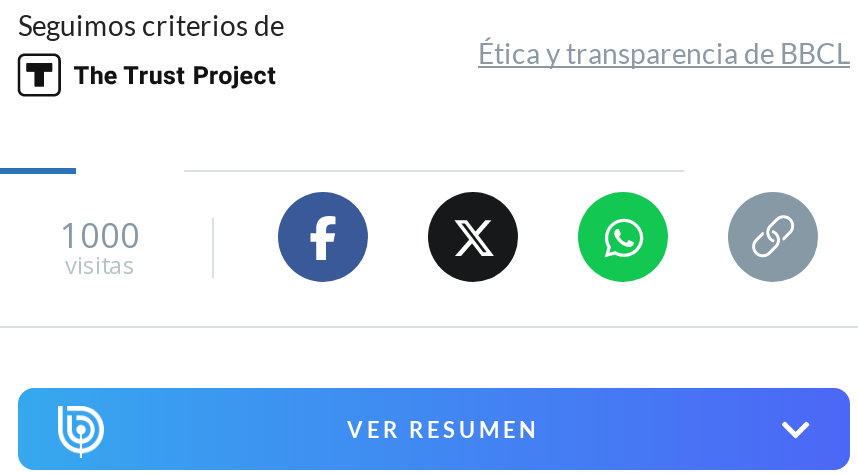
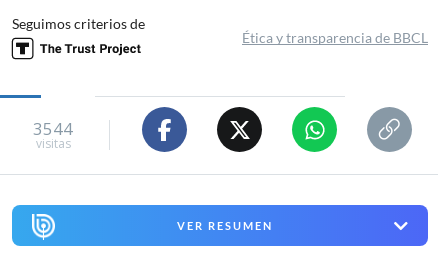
- 1000
+ 3544
